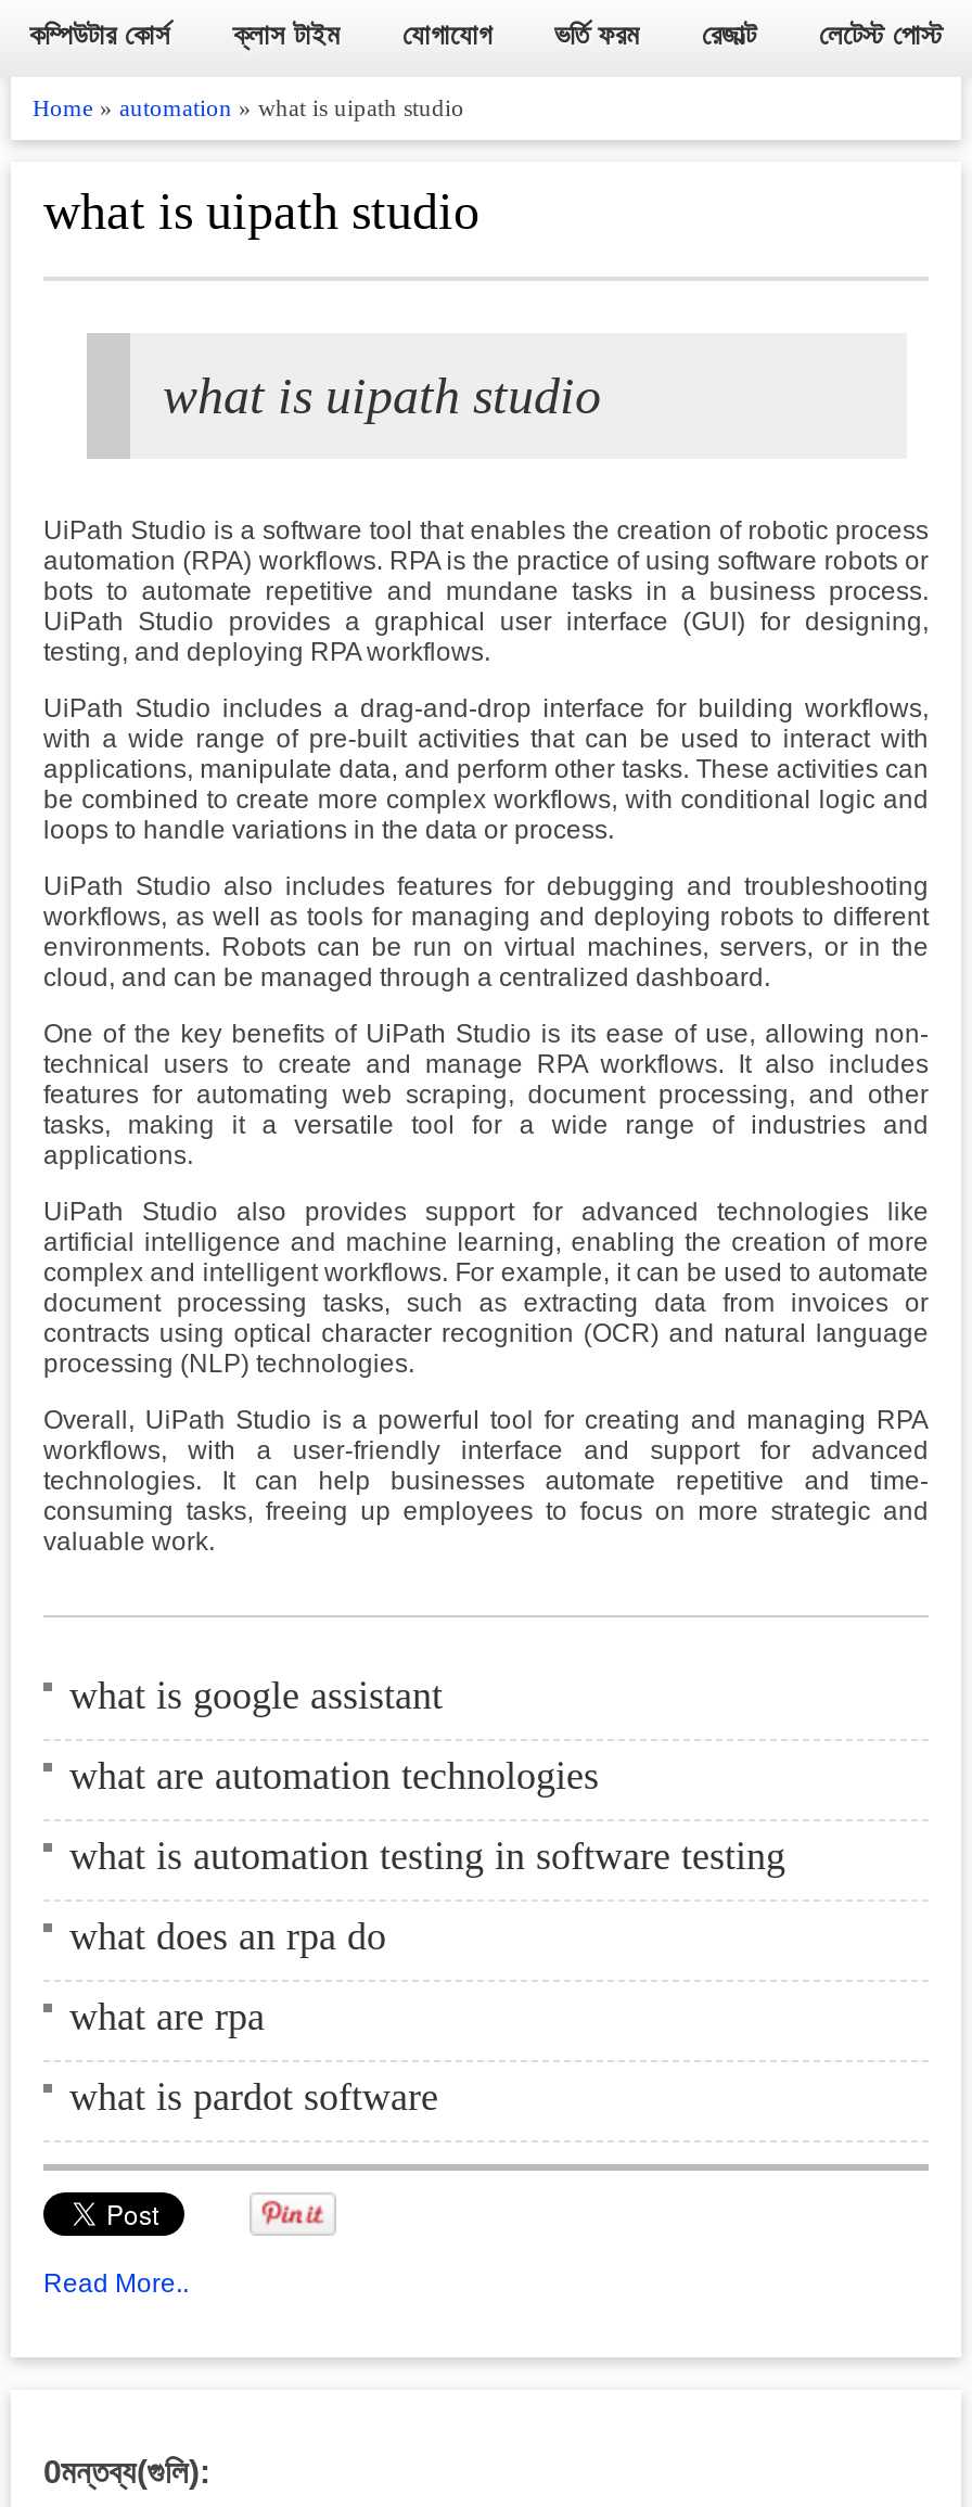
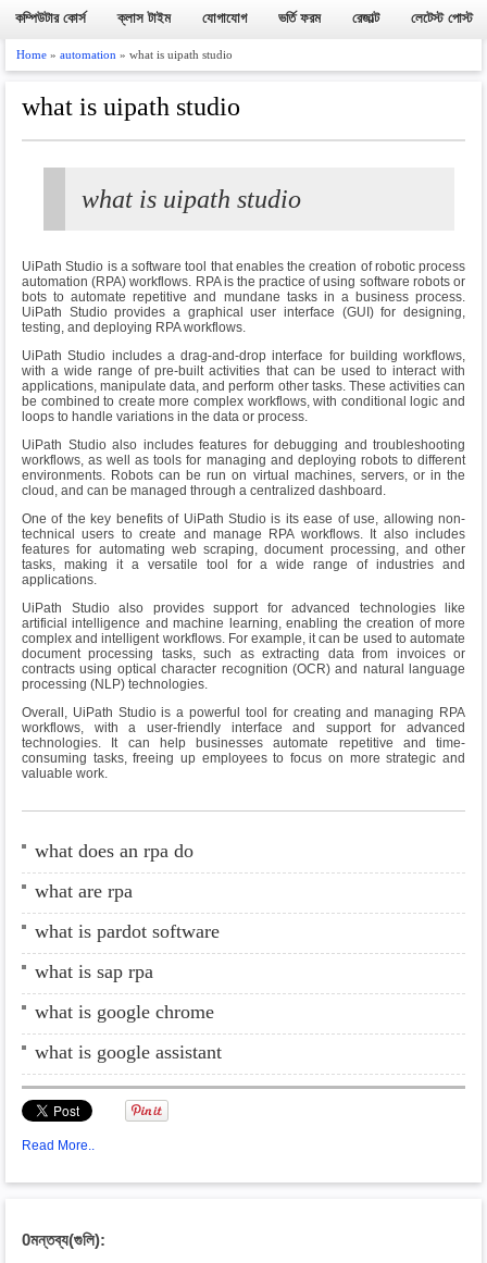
moved down: what is google assistant

- what are automation technologies
- what is automation testing in software testing

moved up: what does an rpa do | what are rpa | what is pardot software

+ what is sap rpa
+ what is google chrome
